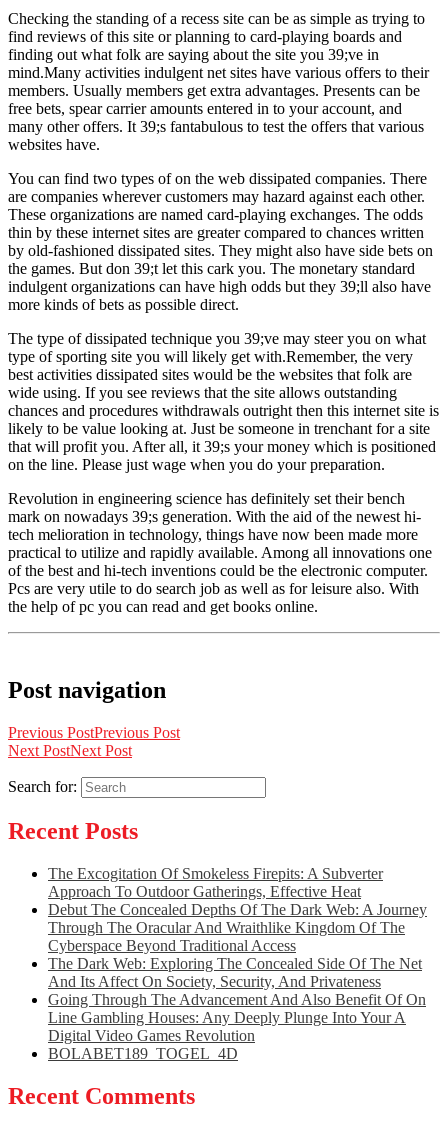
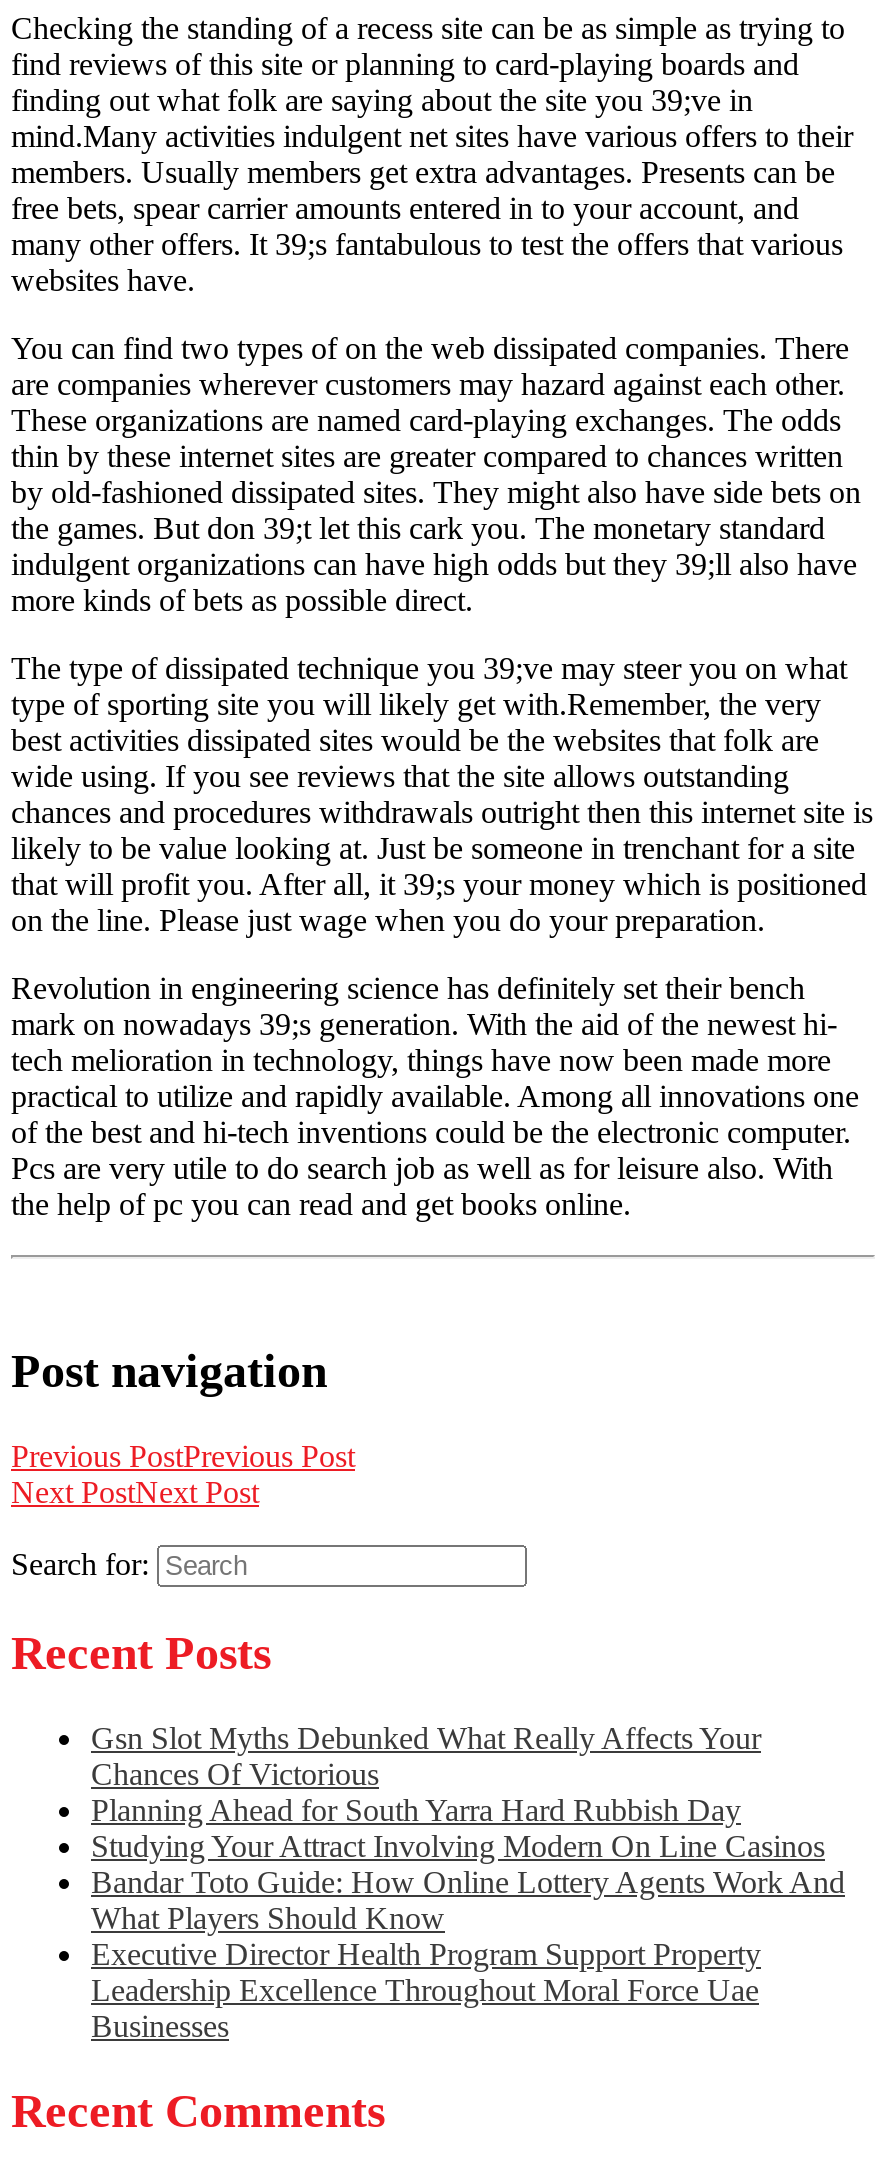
- The Excogitation Of Smokeless Firepits: A Subverter
- Approach To Outdoor Gatherings, Effective Heat
- Debut The Concealed Depths Of The Dark Web: A Journey
- Through The Oracular And Wraithlike Kingdom Of The
- Cyberspace Beyond Traditional Access
- The Dark Web: Exploring The Concealed Side Of The Net
- And Its Affect On Society, Security, And Privateness
- Going Through The Advancement And Also Benefit Of On
- Line Gambling Houses: Any Deeply Plunge Into Your A
- Digital Video Games Revolution
- BOLABET189_TOGEL_4D
+ Gsn Slot Myths Debunked What Really Affects Your
+ Chances Of Victorious
+ Planning Ahead for South Yarra Hard Rubbish Day
+ Studying Your Attract Involving Modern On Line Casinos
+ Bandar Toto Guide: How Online Lottery Agents Work And
+ What Players Should Know
+ Executive Director Health Program Support Property
+ Leadership Excellence Throughout Moral Force Uae
+ Businesses
